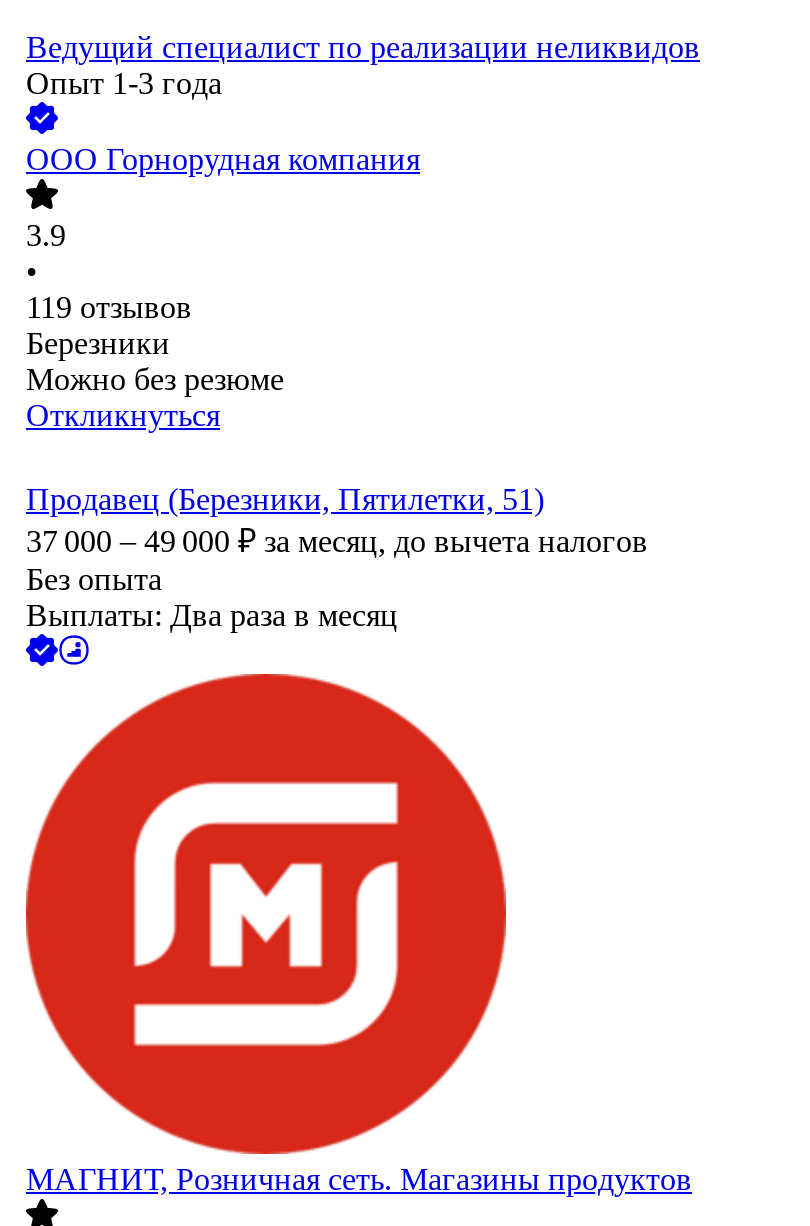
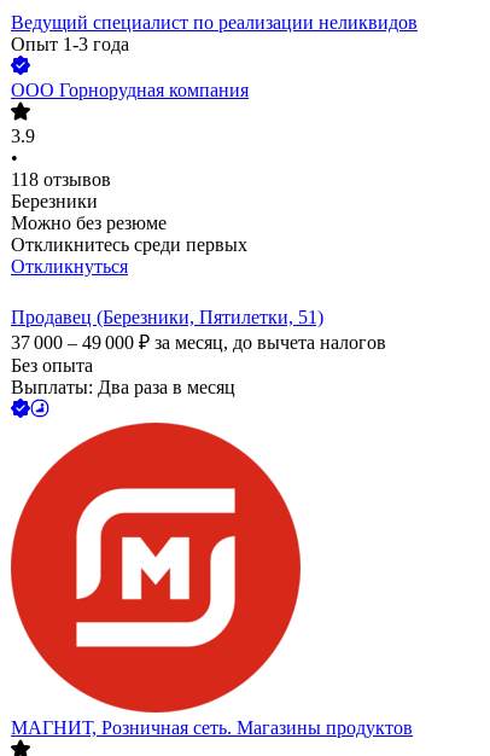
- 119 отзывов
+ 118 отзывов

+ Откликнитесь среди первых
